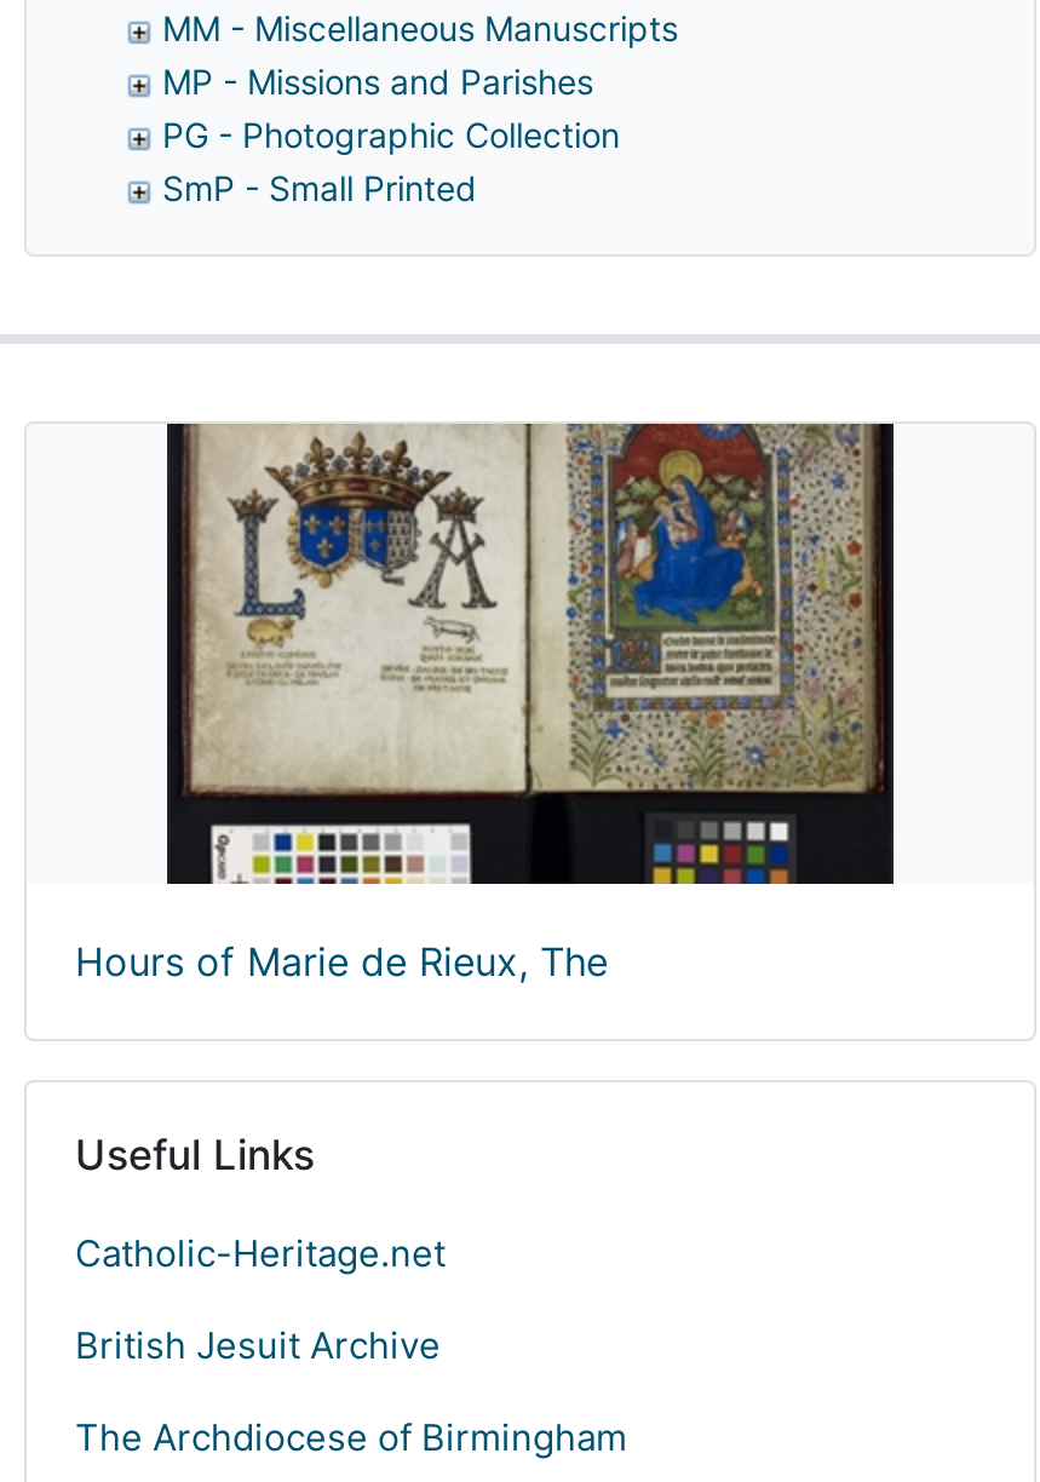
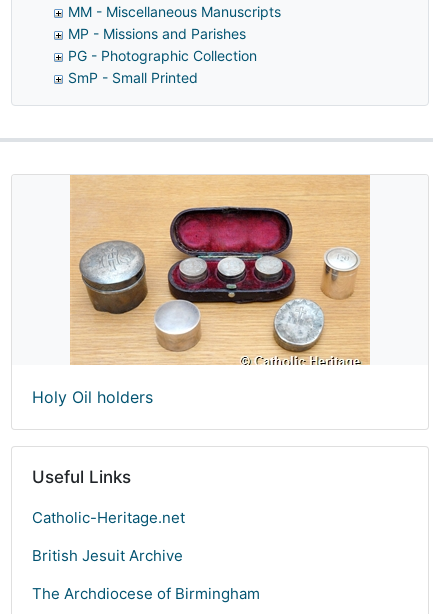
- [image]
- Hours of Marie de Rieux, The
+ [image]
+ Holy Oil holders
